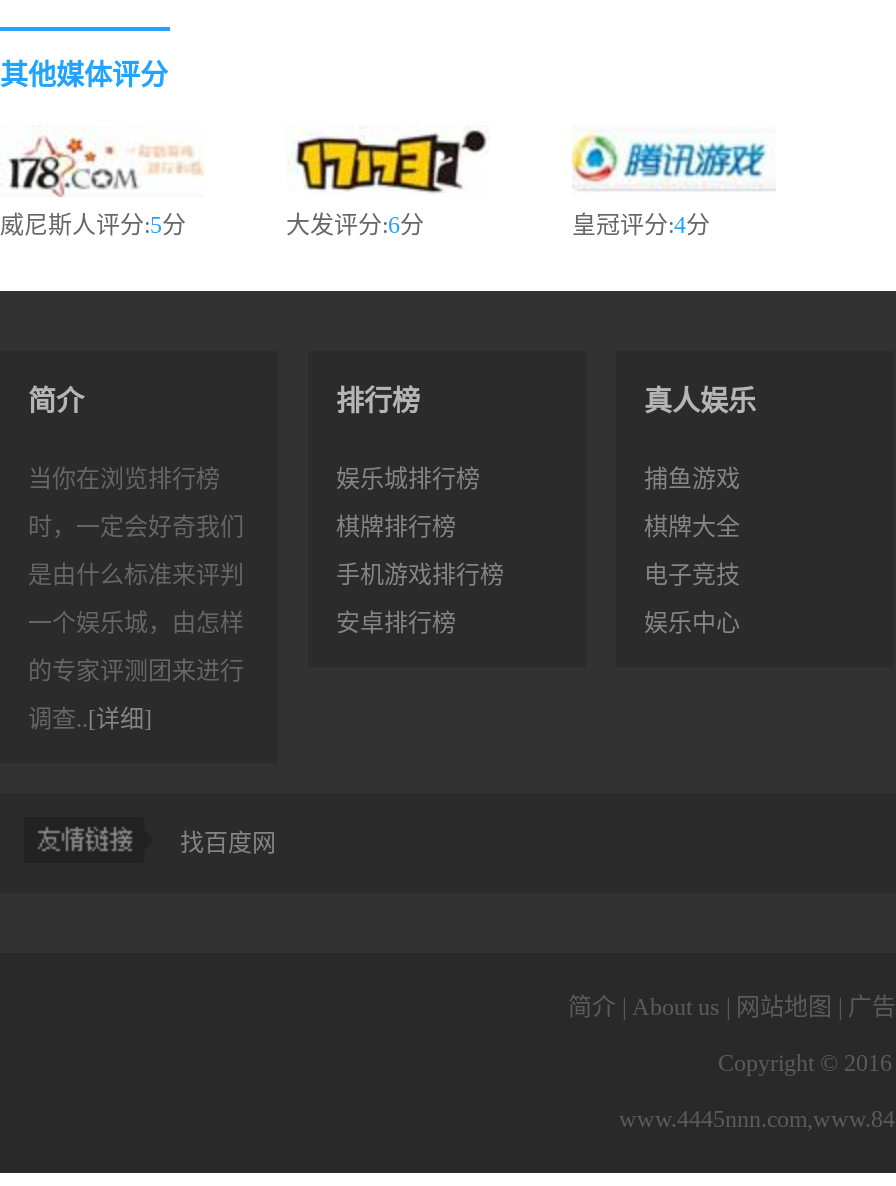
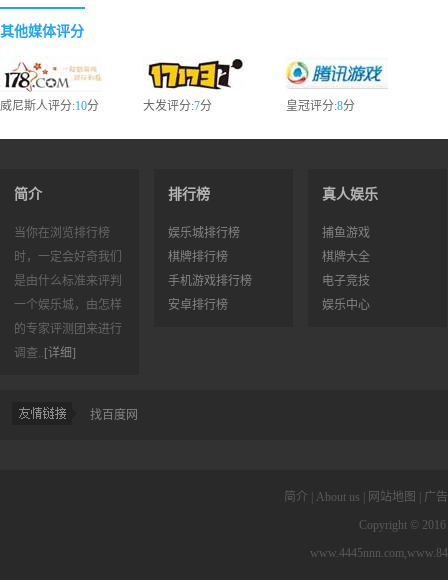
- 威尼斯人评分:5分
+ 威尼斯人评分:10分

- 大发评分:6分
+ 大发评分:7分

- 皇冠评分:4分
+ 皇冠评分:8分
